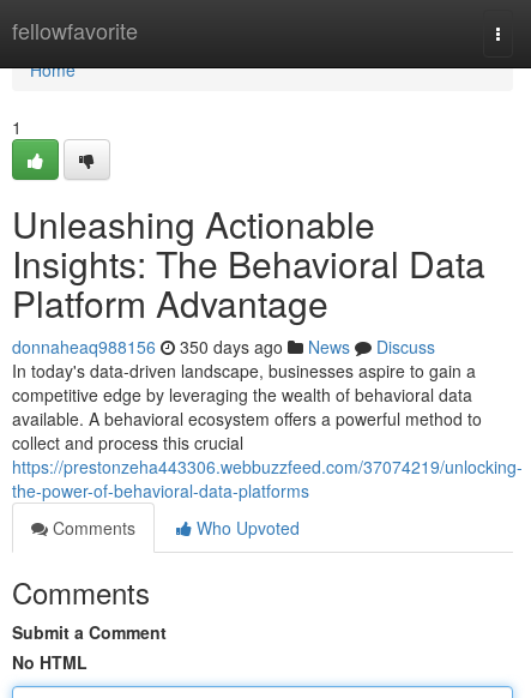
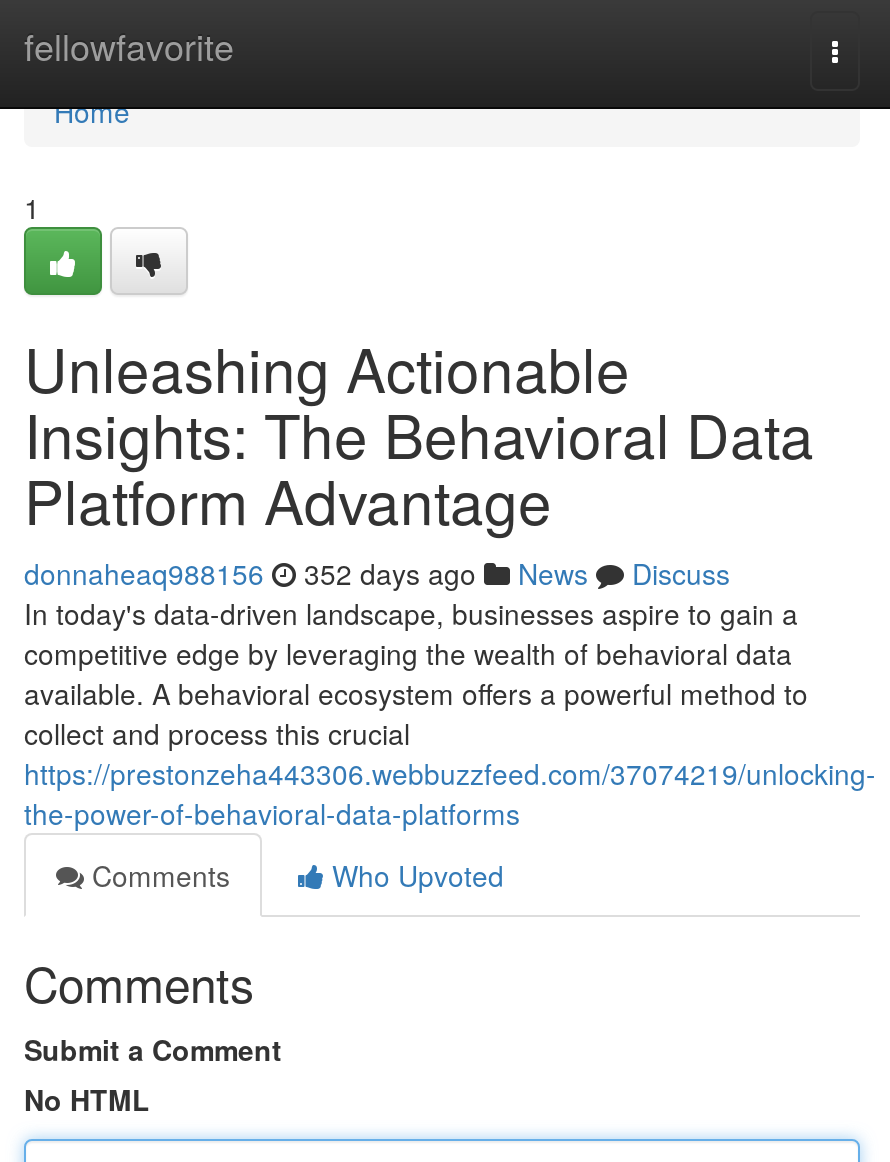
- donnaheaq988156 350 days ago News Discuss
+ donnaheaq988156 352 days ago News Discuss
